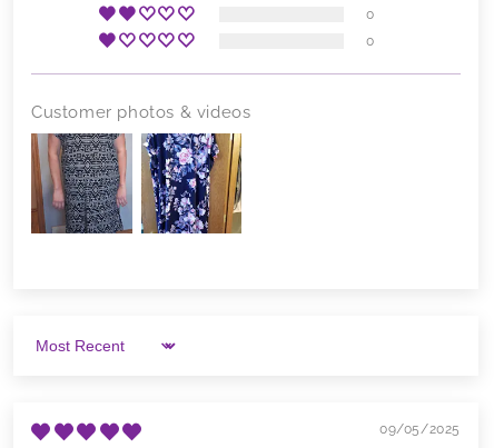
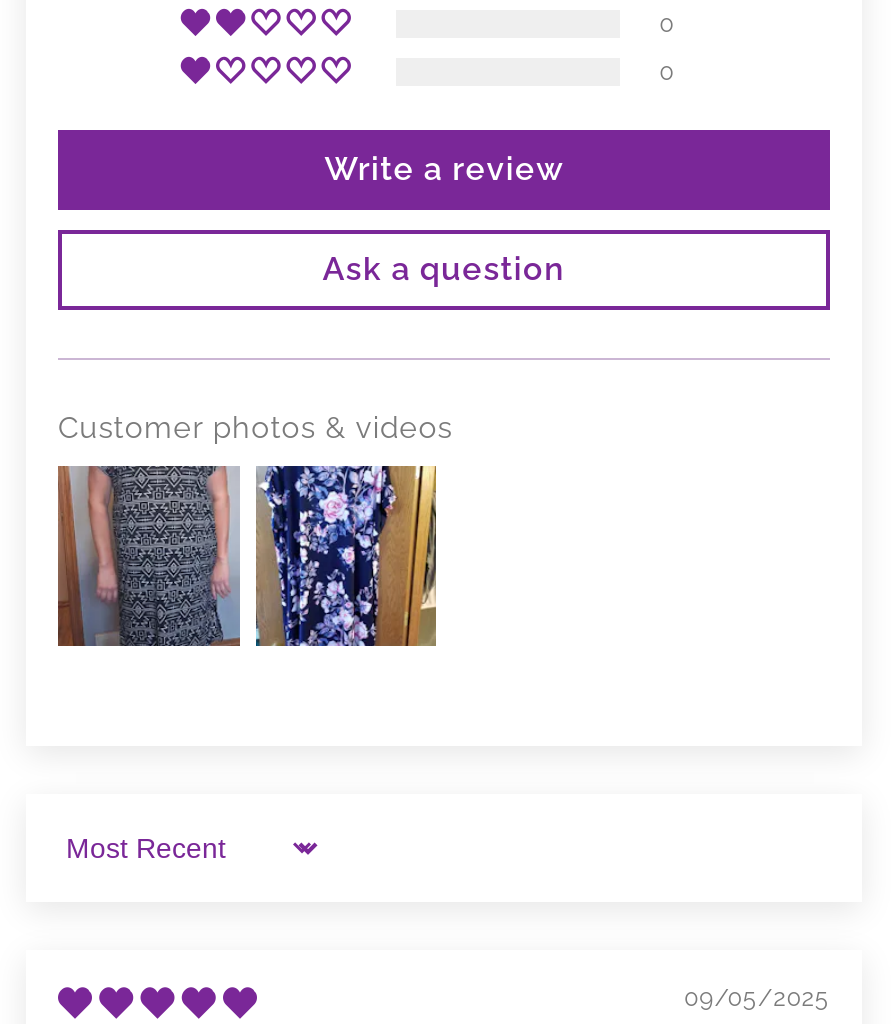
+ Write a review
+ Ask a question
